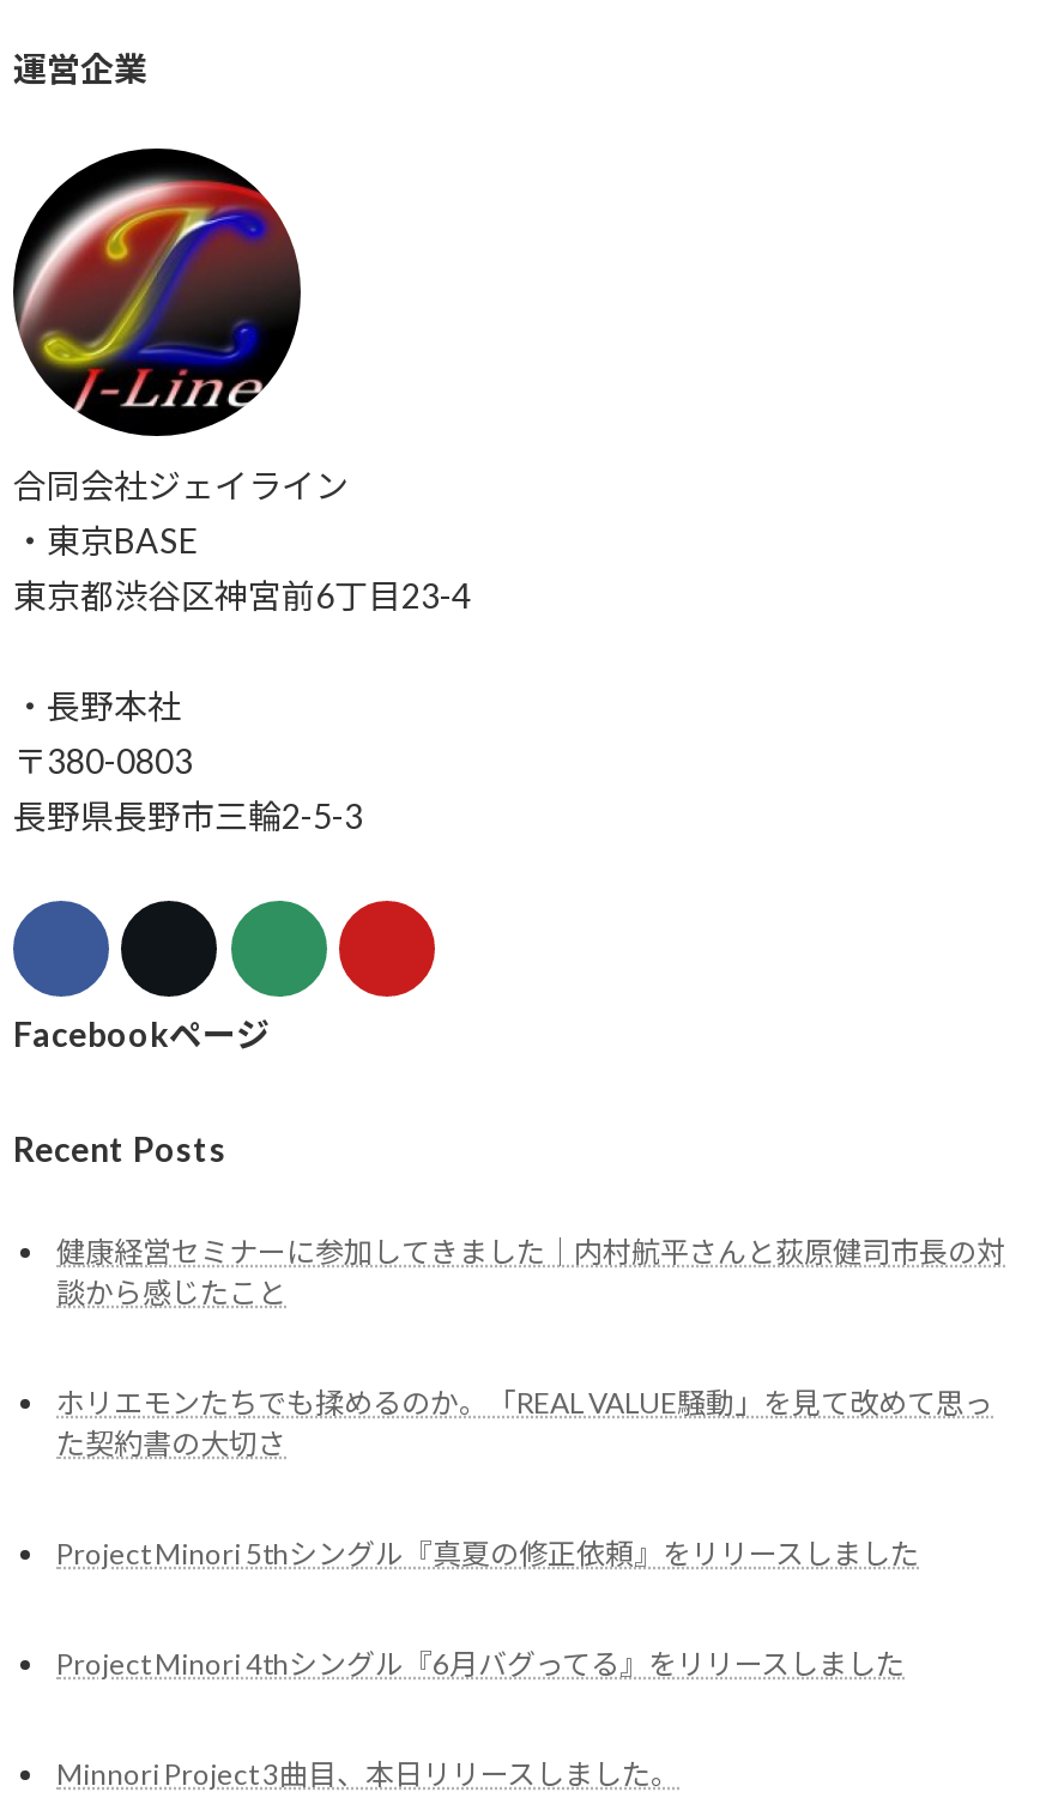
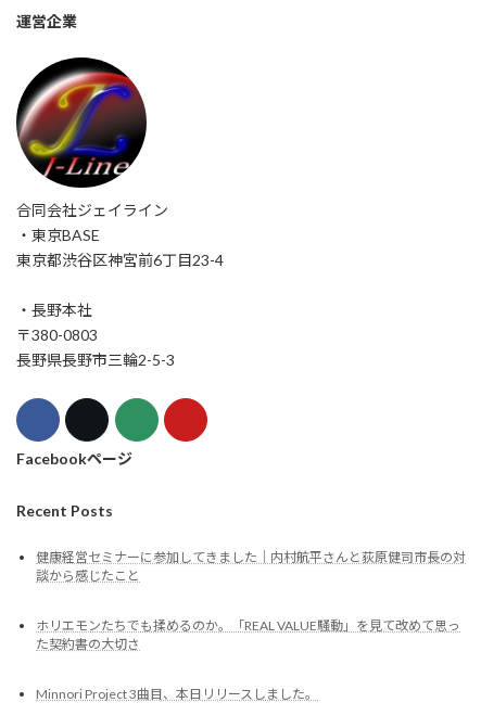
- Project Minori 5thシングル『真夏の修正依頼』をリリースしました
- Project Minori 4thシングル『6月バグってる』をリリースしました
